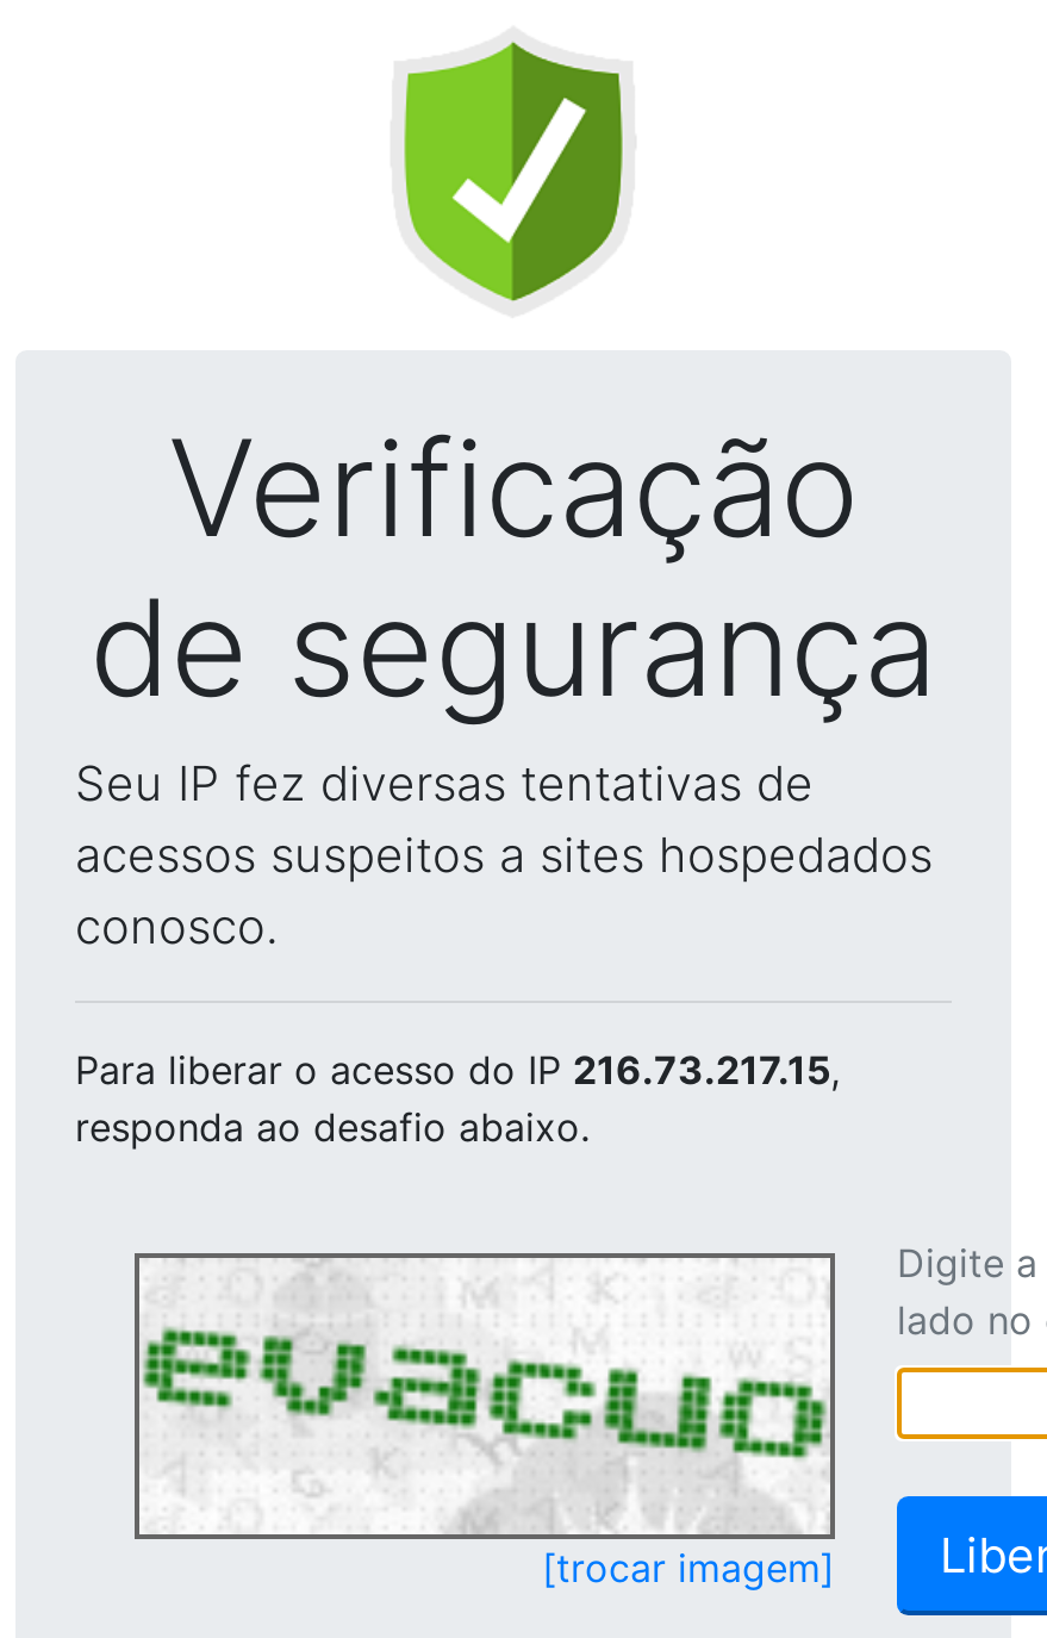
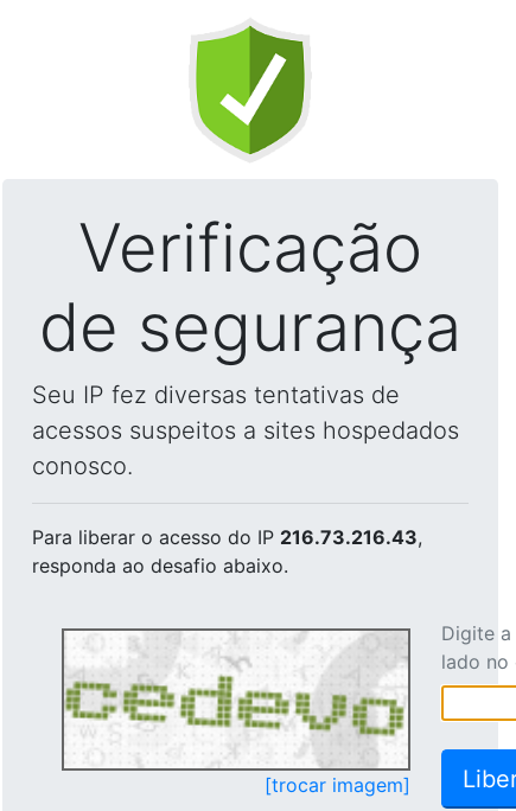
- Para liberar o acesso do IP 216.73.217.15,
+ Para liberar o acesso do IP 216.73.216.43,

- [image]
+ [image]
